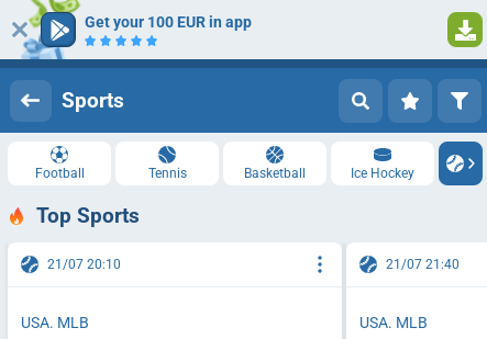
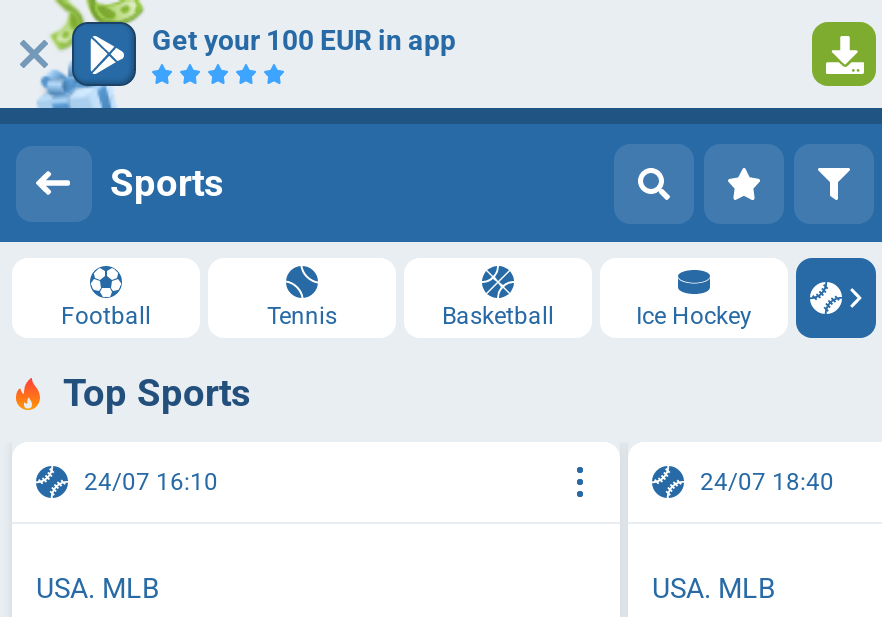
- 21/07 20:10
+ 24/07 16:10

- 21/07 21:40
+ 24/07 18:40
